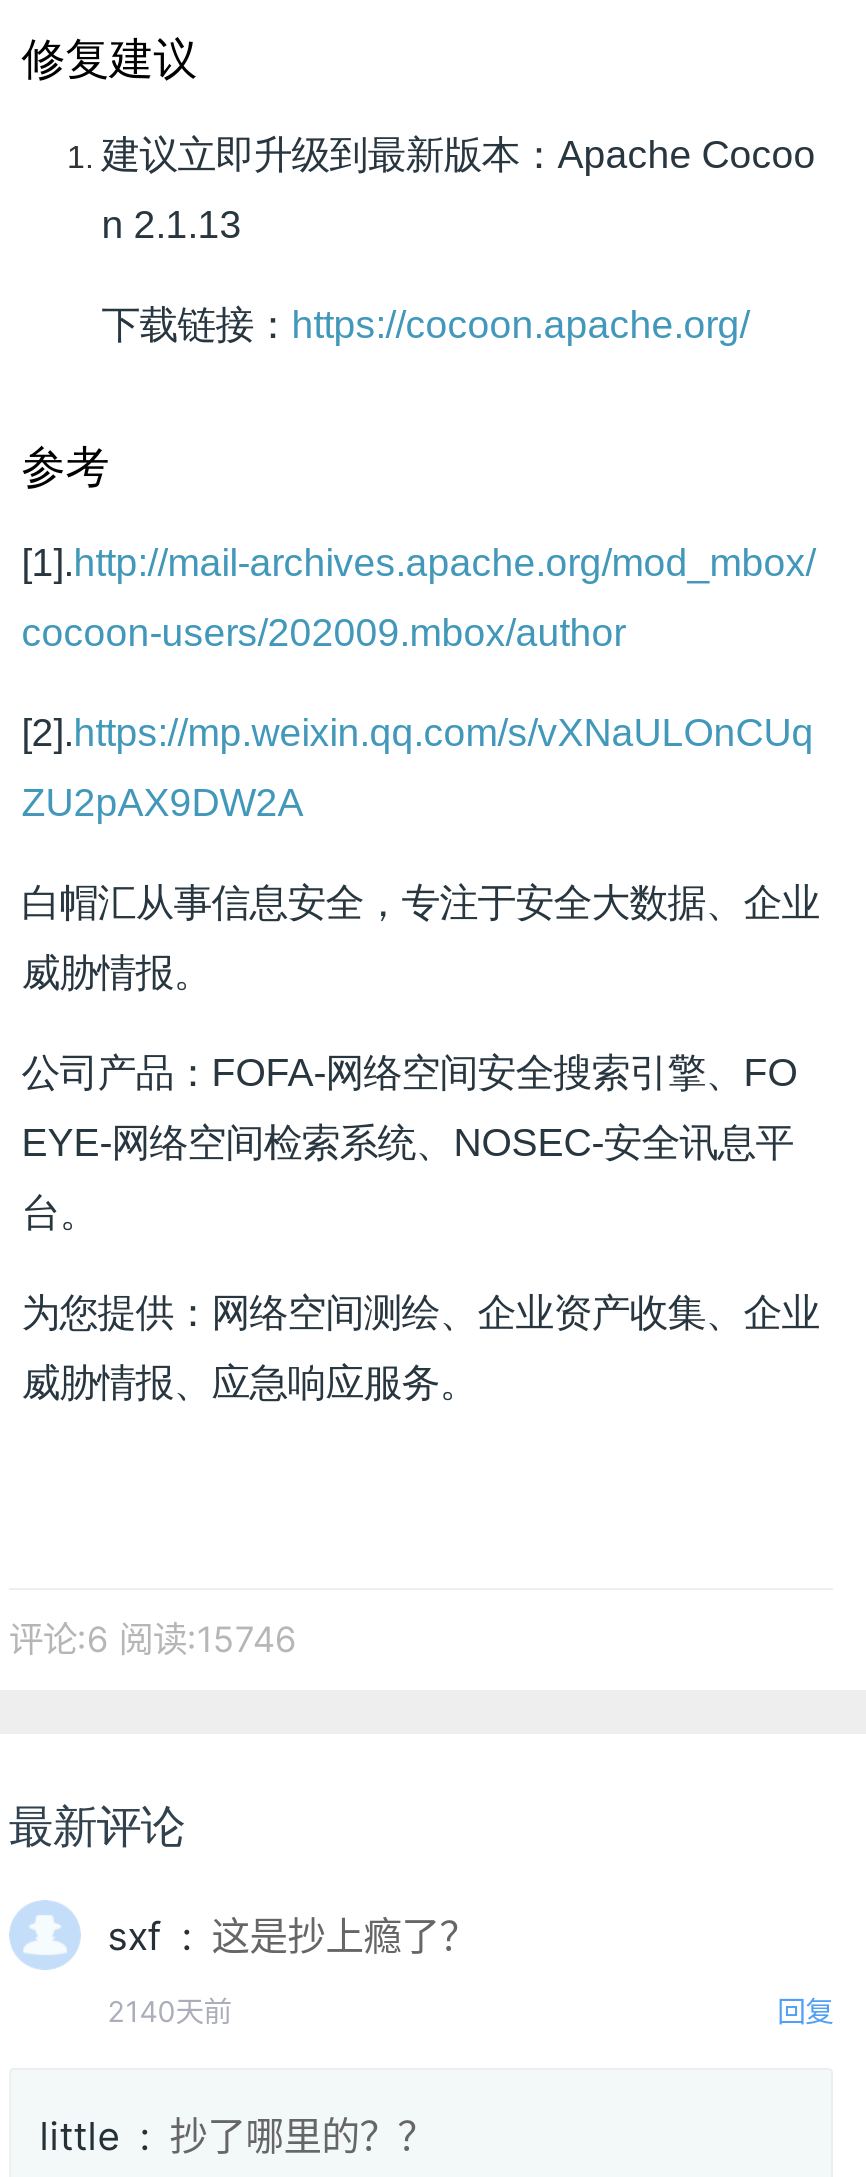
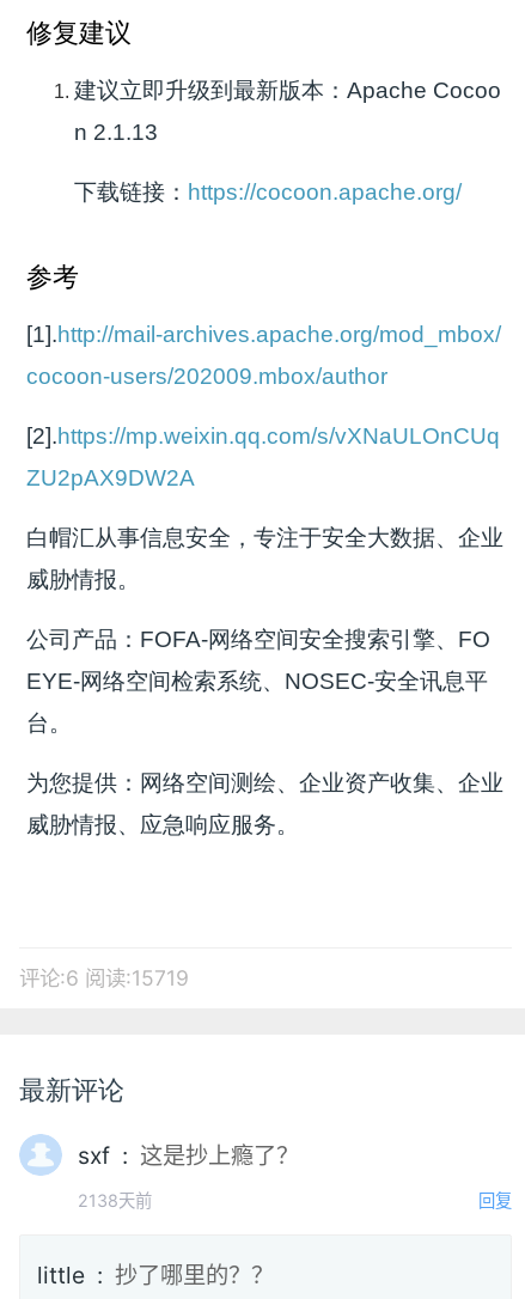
- 评论:6 阅读:15746
+ 评论:6 阅读:15719

- 2140天前
+ 2138天前
